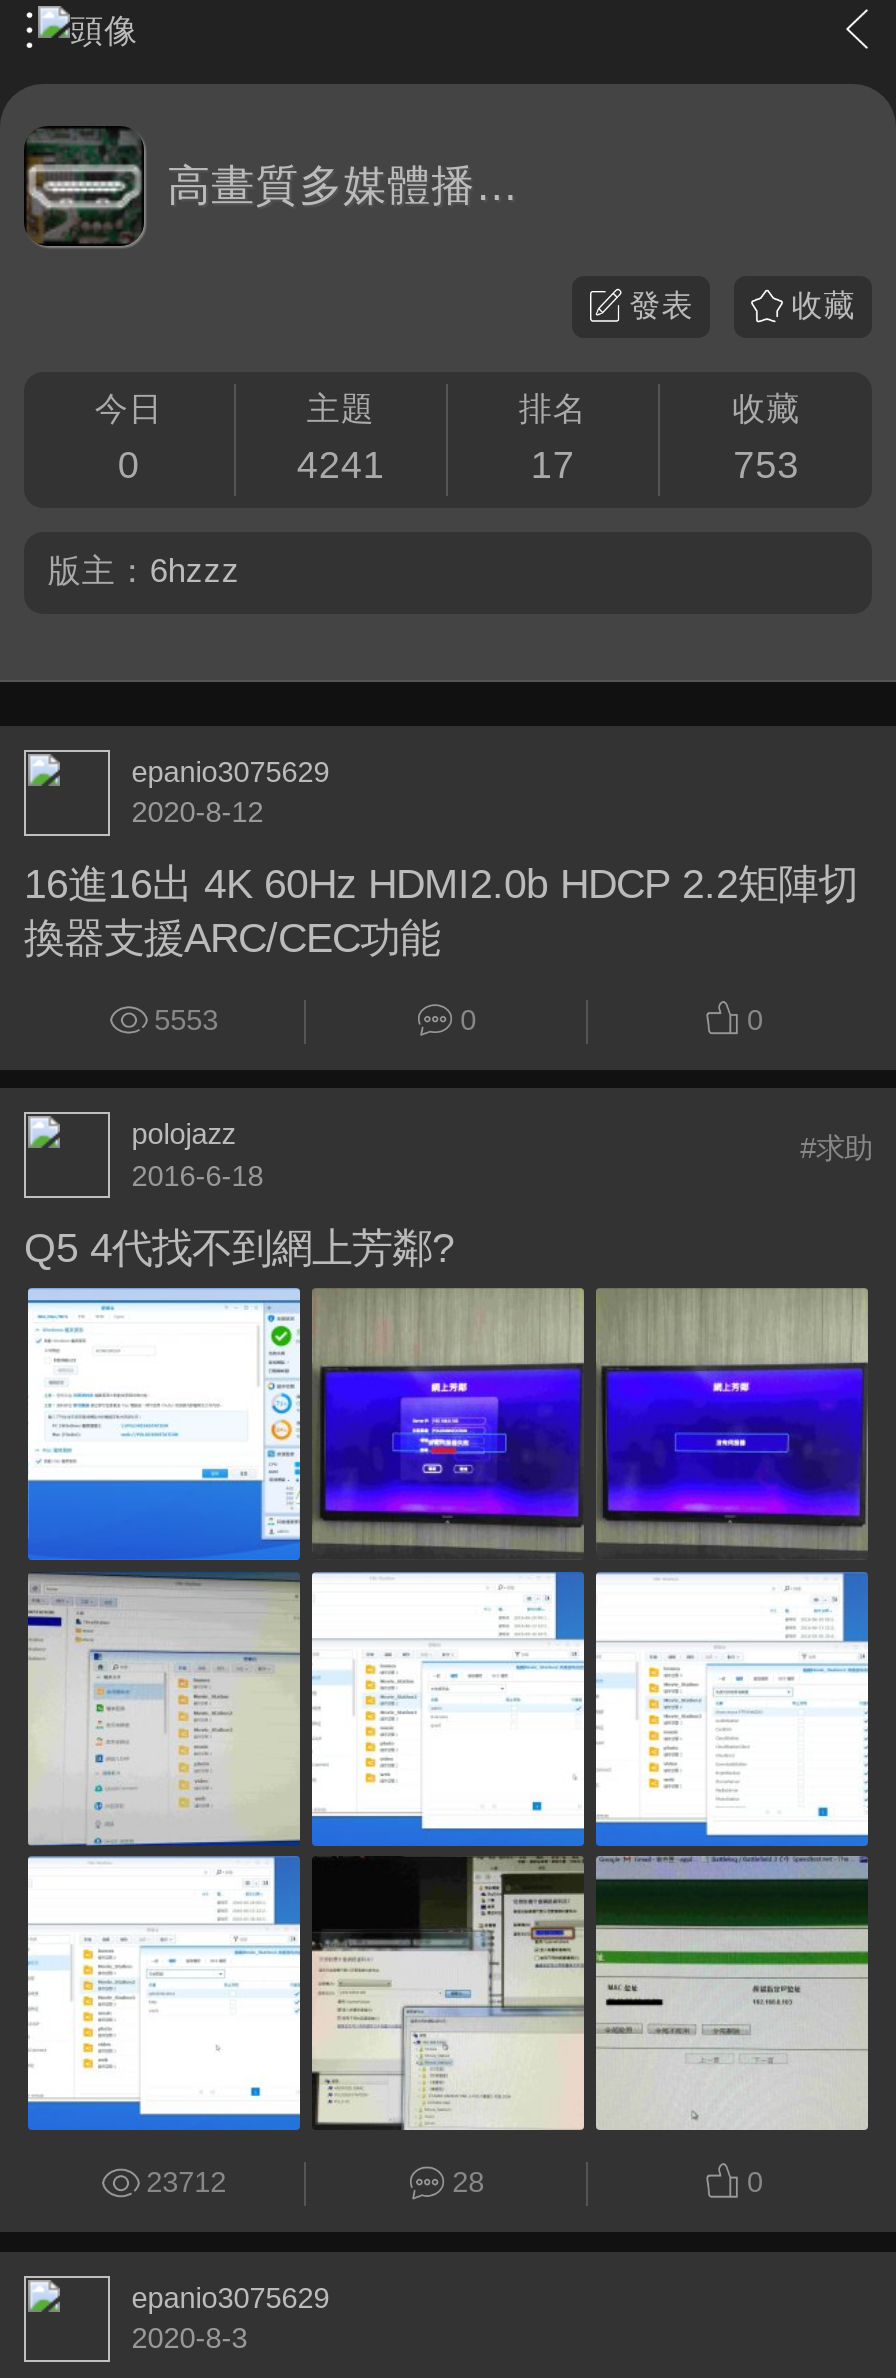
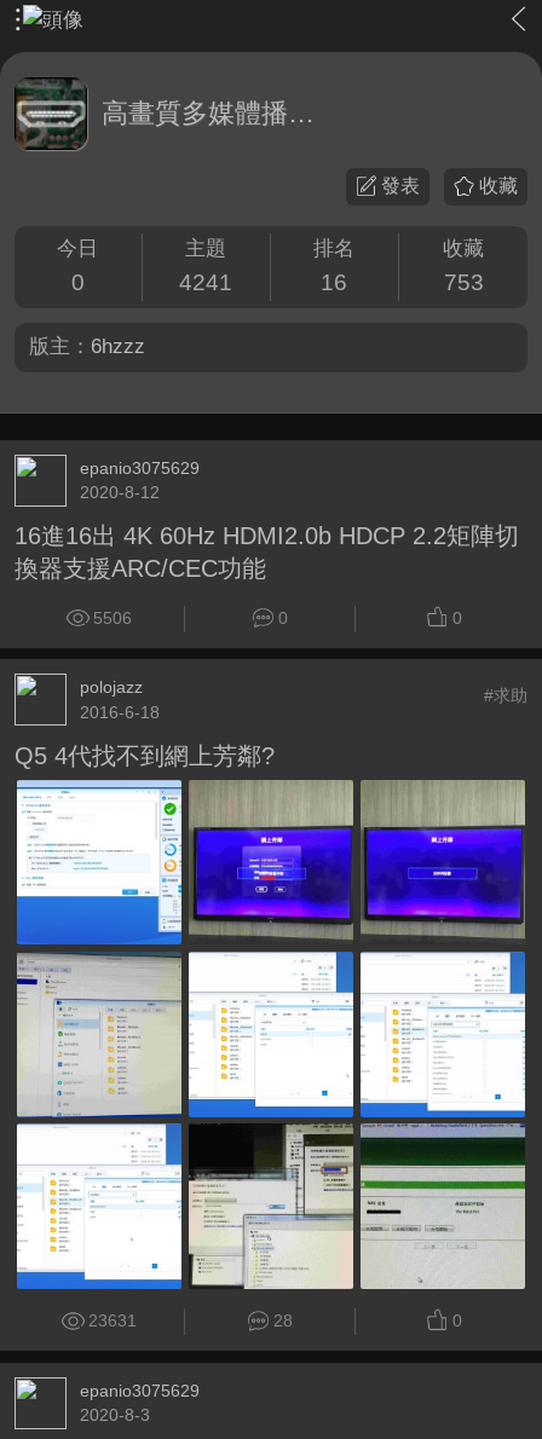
- 17
+ 16

- 5553
+ 5506

- 23712
+ 23631
